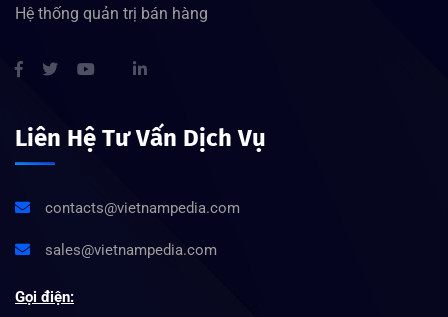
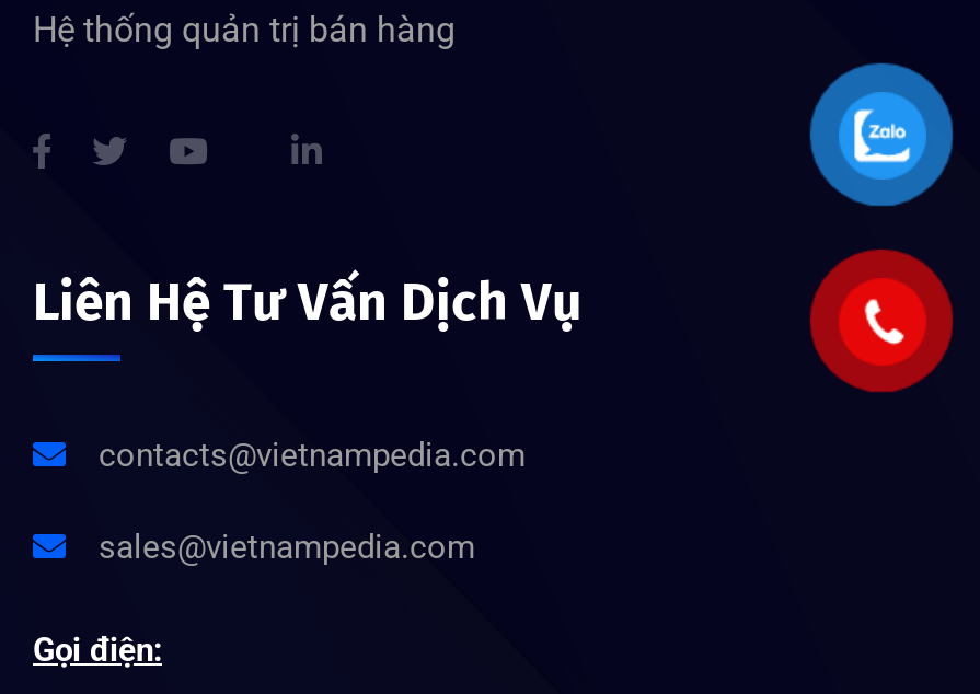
+ [image]

+ [image]
